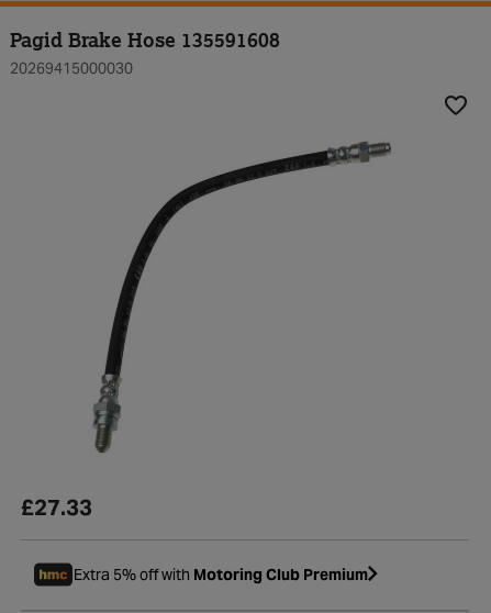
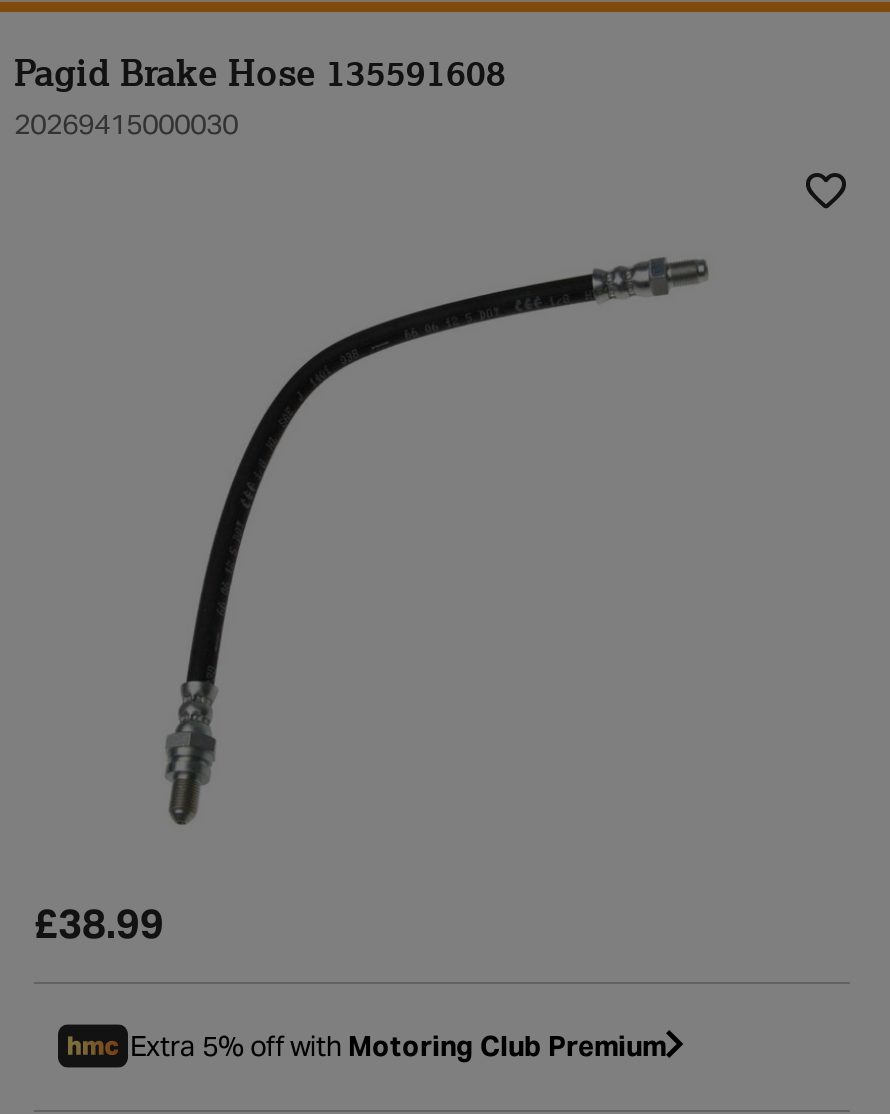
- £27.33
+ £38.99
